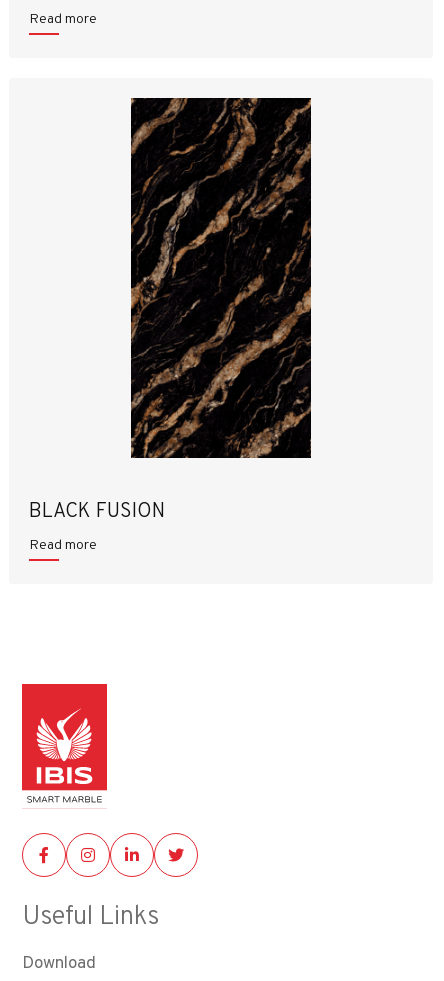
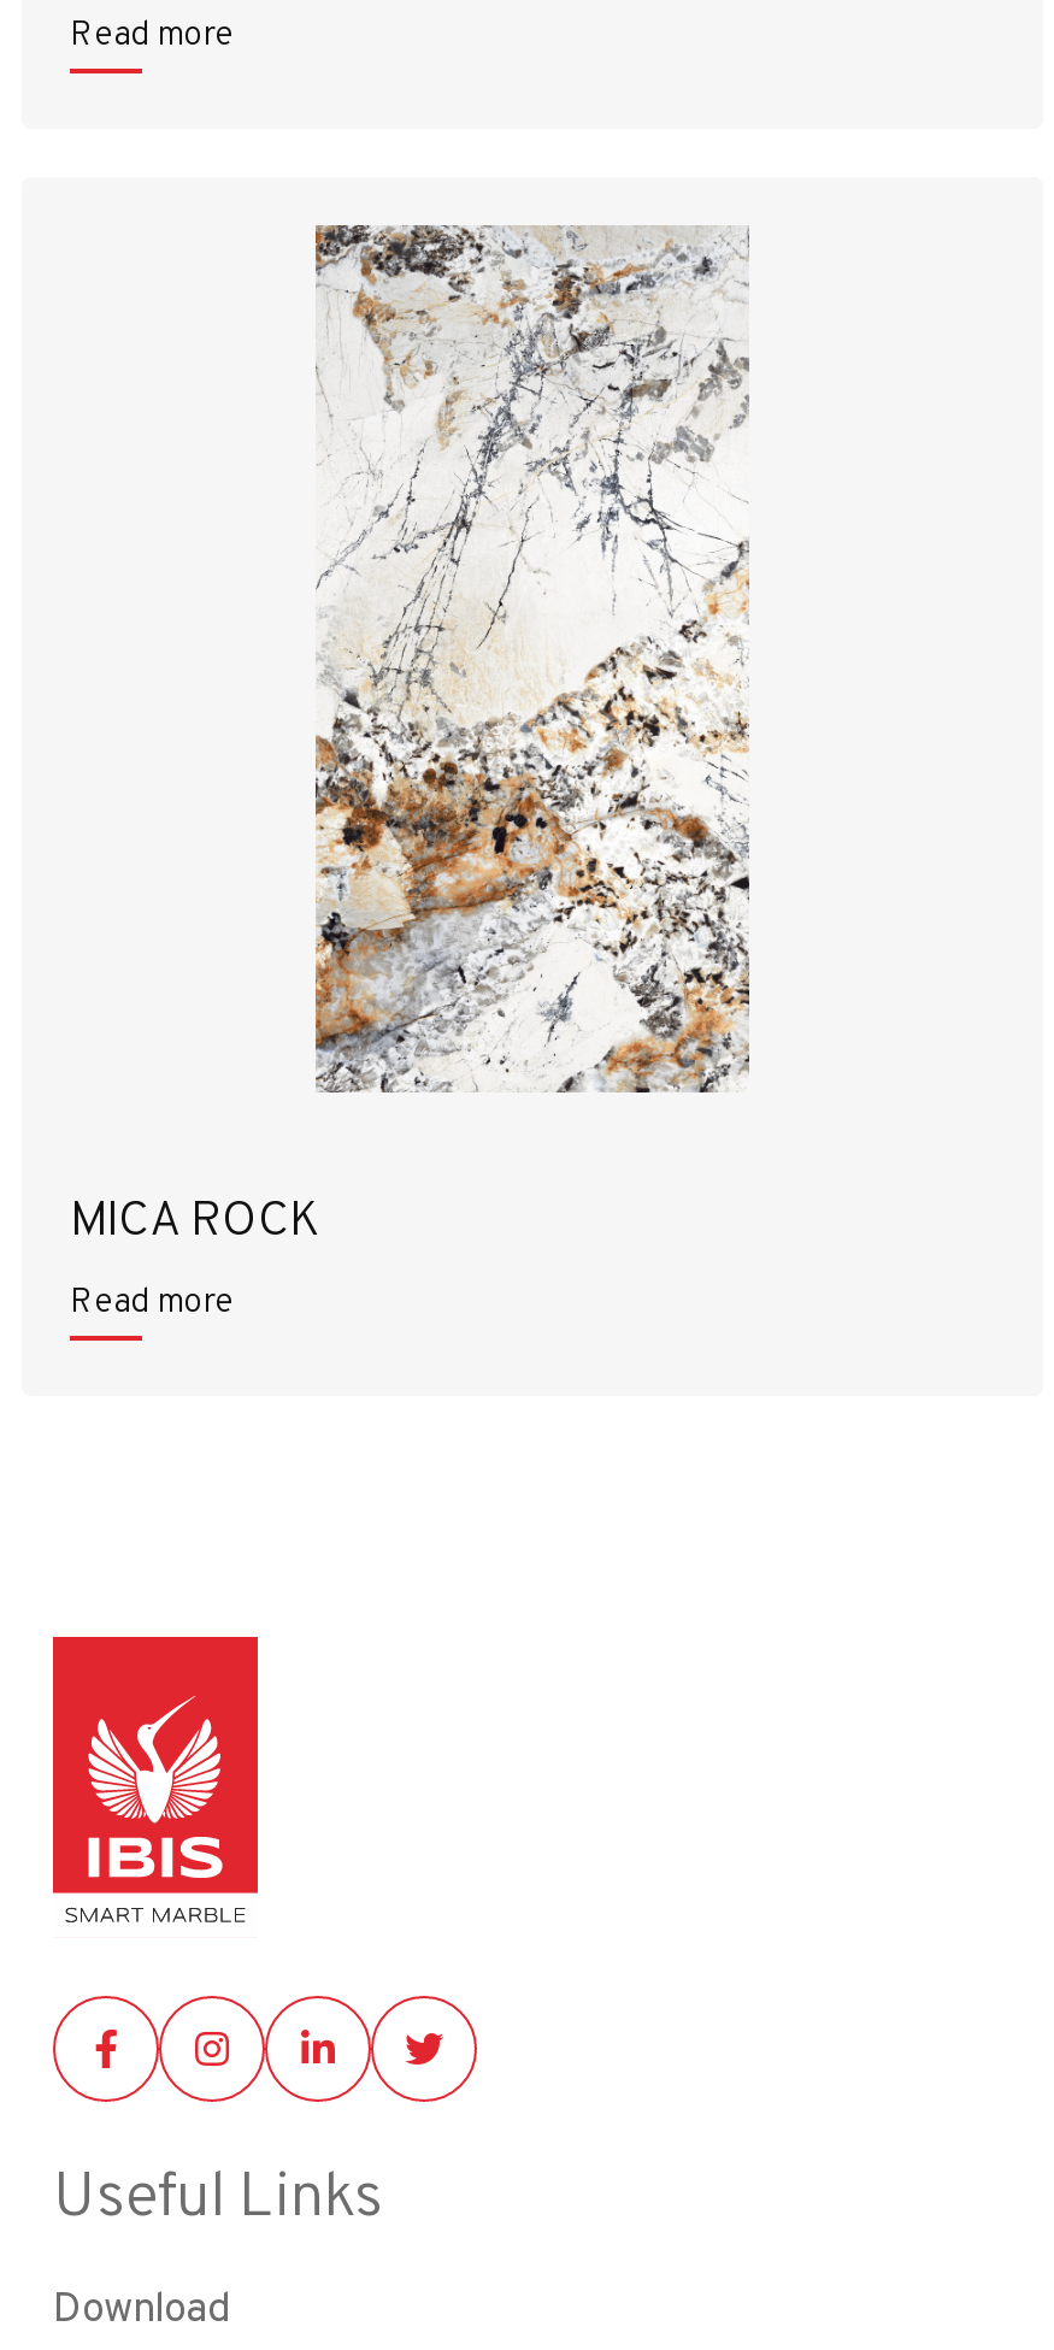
- [image]
- BLACK FUSION
+ [image]
+ MICA ROCK
